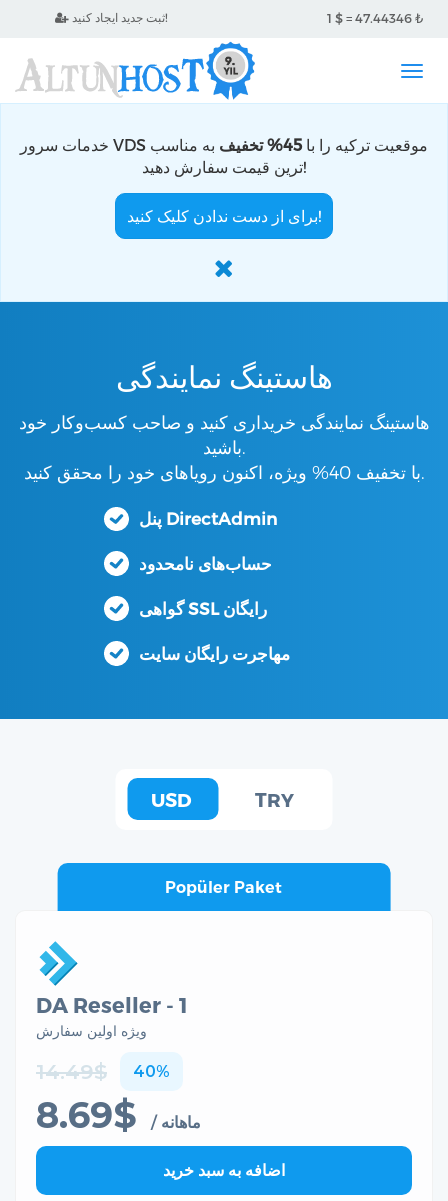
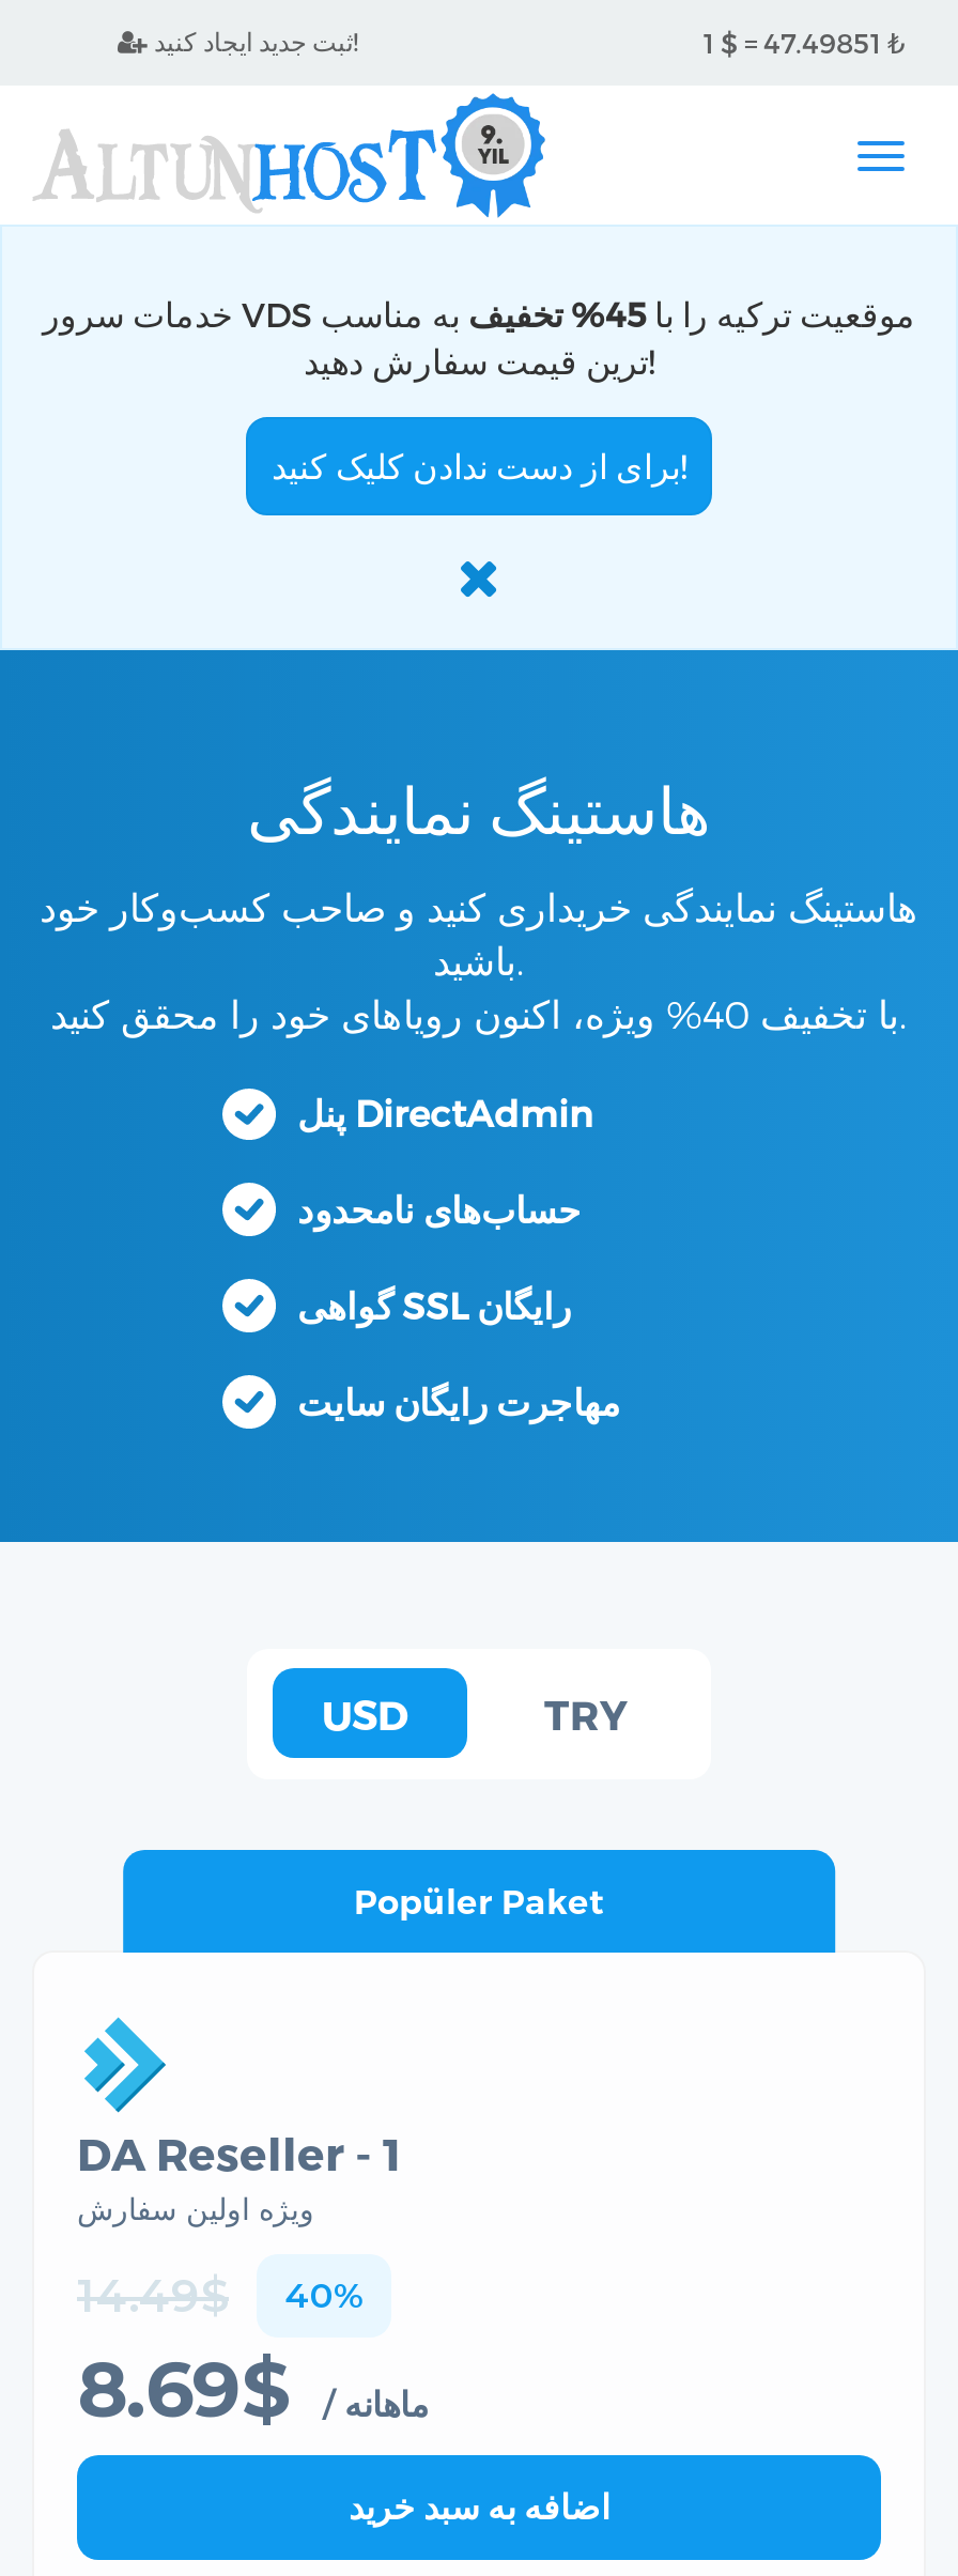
- 1 $ = 47.44346 ₺
+ 1 $ = 47.49851 ₺
